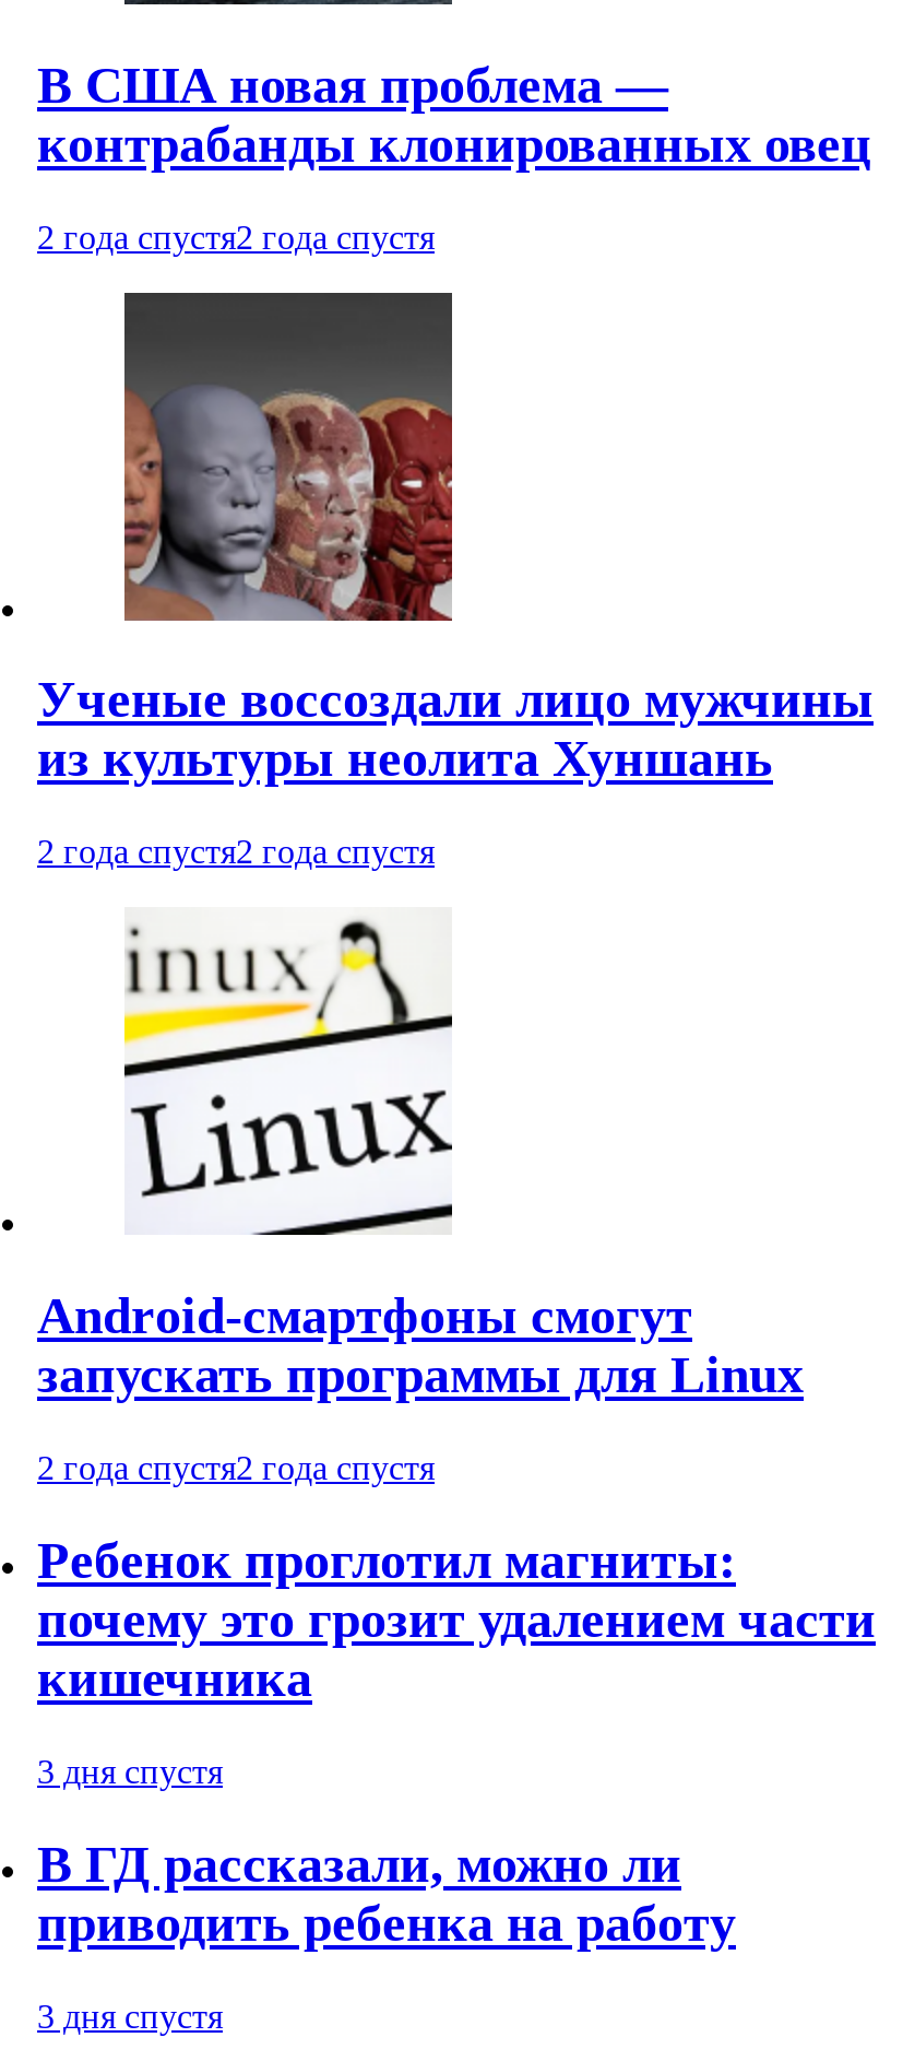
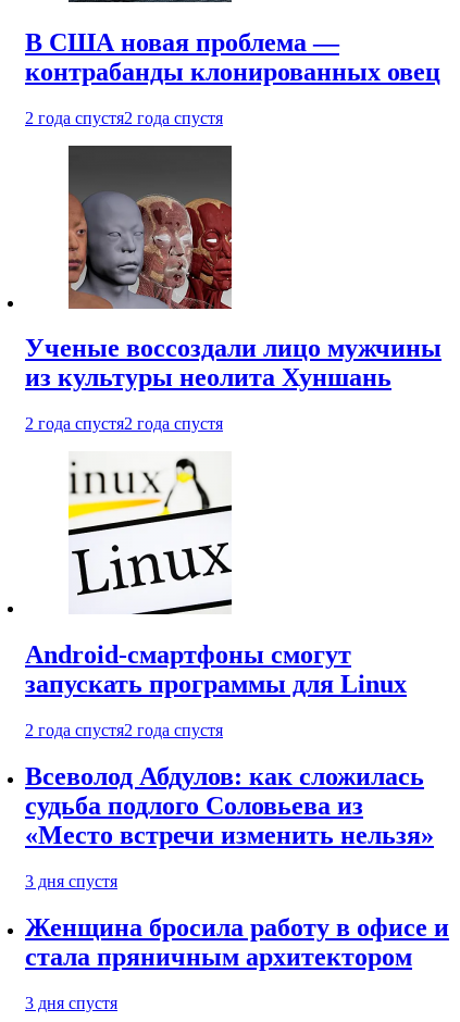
- Ребенок проглотил магниты:
- почему это грозит удалением части
- кишечника
+ Всеволод Абдулов: как сложилась
+ судьба подлого Соловьева из
+ «Место встречи изменить нельзя»

- В ГД рассказали, можно ли
- приводить ребенка на работу
+ Женщина бросила работу в офисе и
+ стала пряничным архитектором
